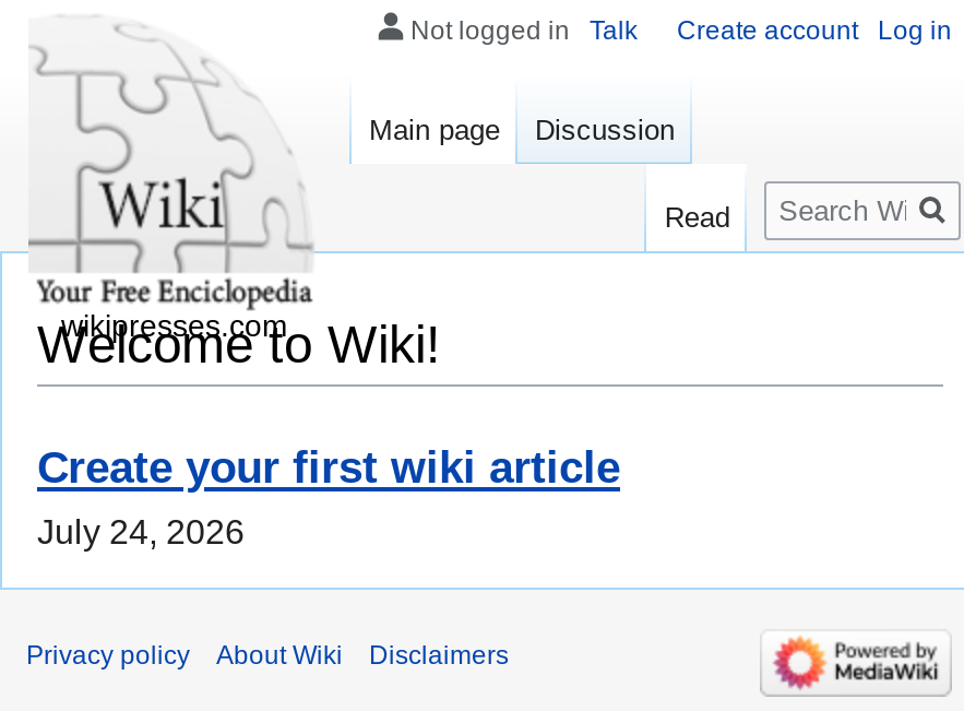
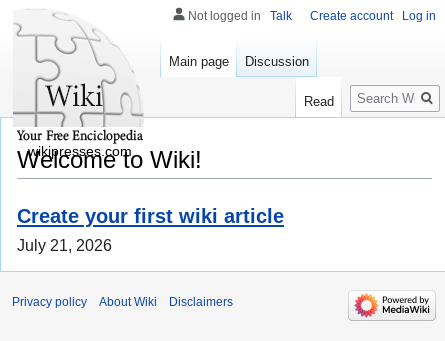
- July 24, 2026
+ July 21, 2026
